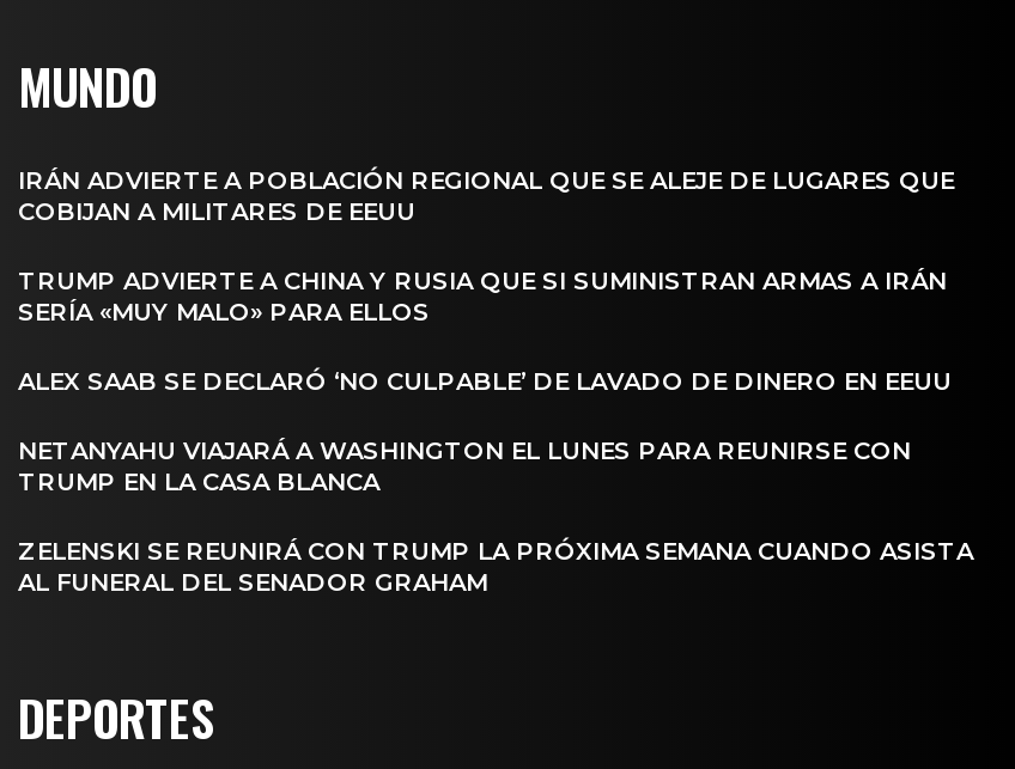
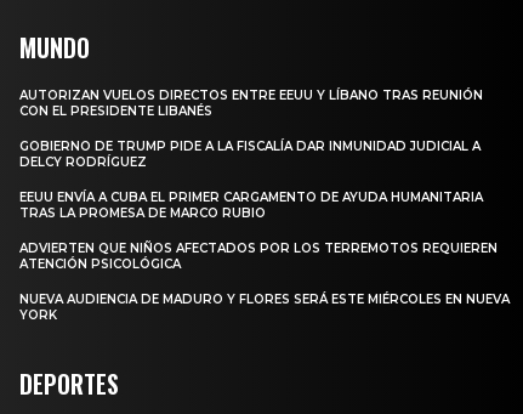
- IRÁN ADVIERTE A POBLACIÓN REGIONAL QUE SE ALEJE DE LUGARES QUE
- COBIJAN A MILITARES DE EEUU
+ AUTORIZAN VUELOS DIRECTOS ENTRE EEUU Y LÍBANO TRAS REUNIÓN
+ CON EL PRESIDENTE LIBANÉS

- TRUMP ADVIERTE A CHINA Y RUSIA QUE SI SUMINISTRAN ARMAS A IRÁN
- SERÍA «MUY MALO» PARA ELLOS
+ GOBIERNO DE TRUMP PIDE A LA FISCALÍA DAR INMUNIDAD JUDICIAL A
+ DELCY RODRÍGUEZ

- ALEX SAAB SE DECLARÓ ‘NO CULPABLE’ DE LAVADO DE DINERO EN EEUU
+ EEUU ENVÍA A CUBA EL PRIMER CARGAMENTO DE AYUDA HUMANITARIA
+ TRAS LA PROMESA DE MARCO RUBIO

- NETANYAHU VIAJARÁ A WASHINGTON EL LUNES PARA REUNIRSE CON
- TRUMP EN LA CASA BLANCA
+ ADVIERTEN QUE NIÑOS AFECTADOS POR LOS TERREMOTOS REQUIEREN
+ ATENCIÓN PSICOLÓGICA

- ZELENSKI SE REUNIRÁ CON TRUMP LA PRÓXIMA SEMANA CUANDO ASISTA
- AL FUNERAL DEL SENADOR GRAHAM
+ NUEVA AUDIENCIA DE MADURO Y FLORES SERÁ ESTE MIÉRCOLES EN NUEVA
+ YORK
